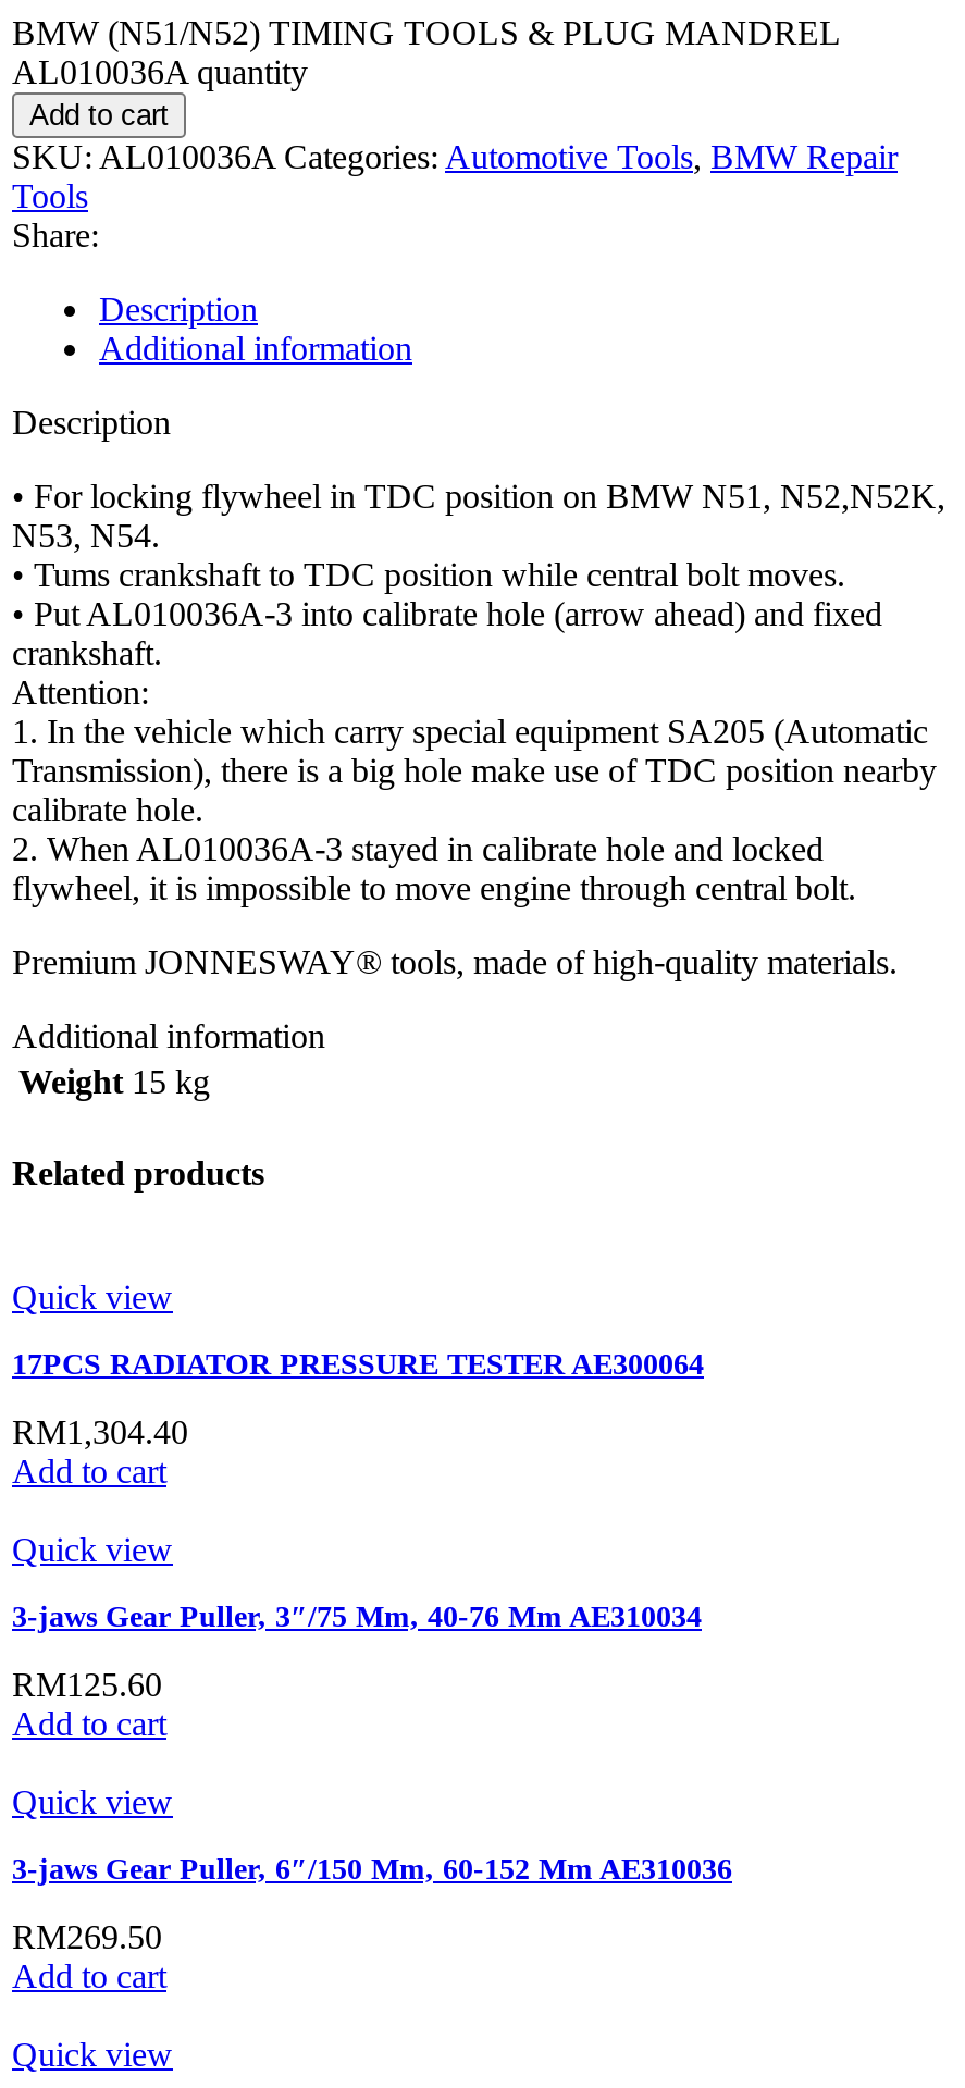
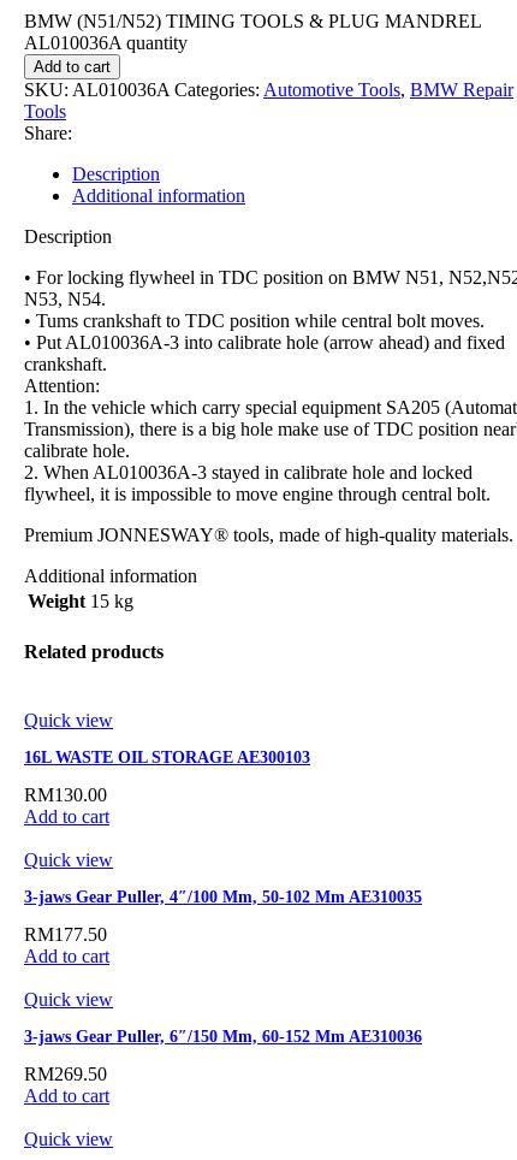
- 17PCS RADIATOR PRESSURE TESTER AE300064
+ 16L WASTE OIL STORAGE AE300103

- RM1,304.40
+ RM130.00

- 3-jaws Gear Puller, 3″/75 Mm, 40-76 Mm AE310034
+ 3-jaws Gear Puller, 4″/100 Mm, 50-102 Mm AE310035

- RM125.60
+ RM177.50
